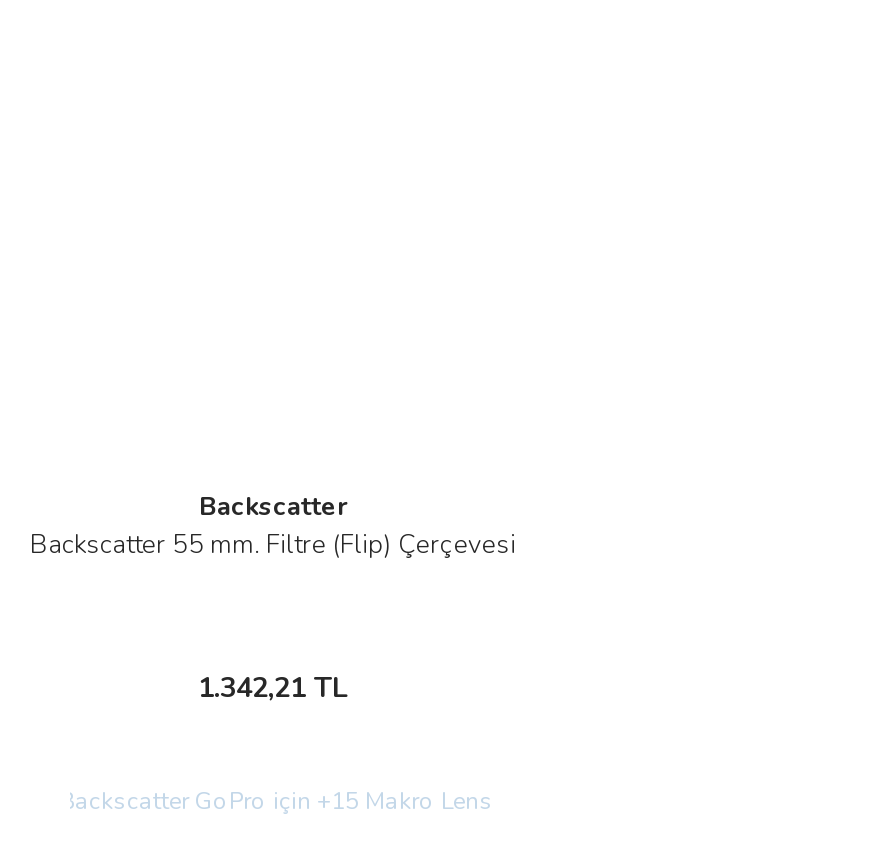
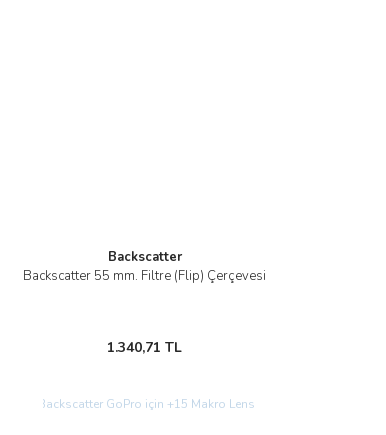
- 1.342,21 TL
+ 1.340,71 TL
